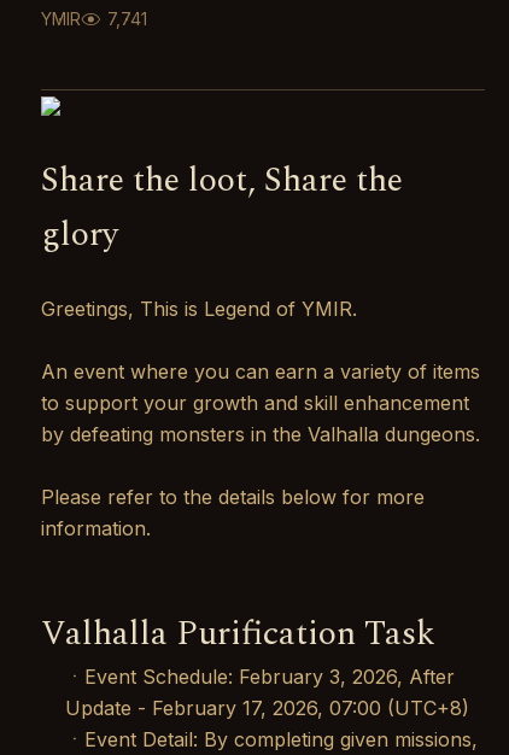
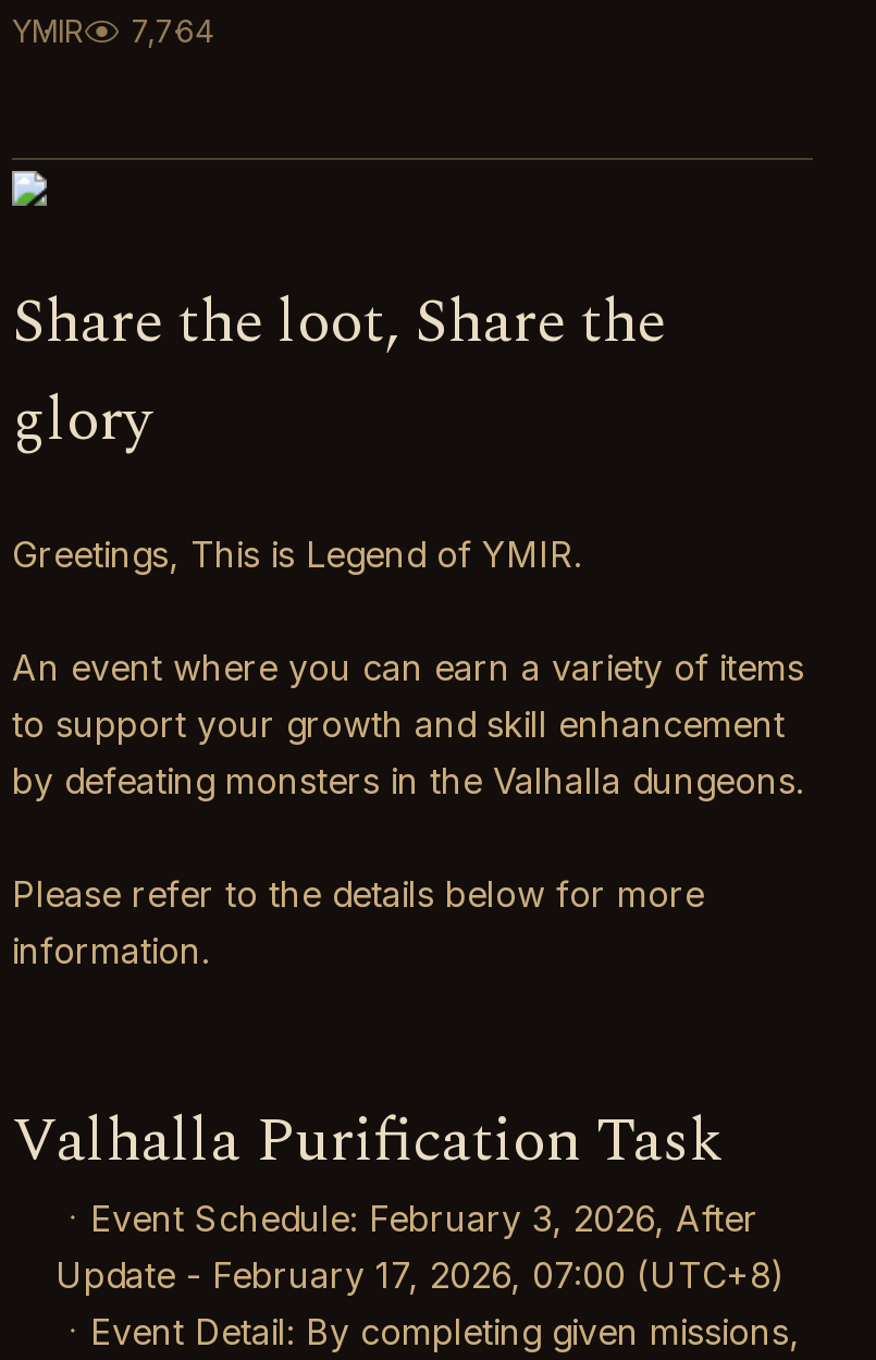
- YMIR 7,741
+ YMIR 7,764
